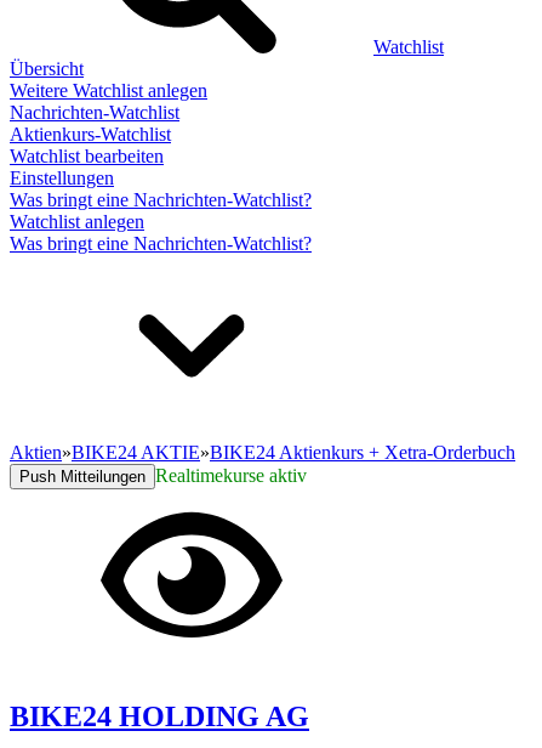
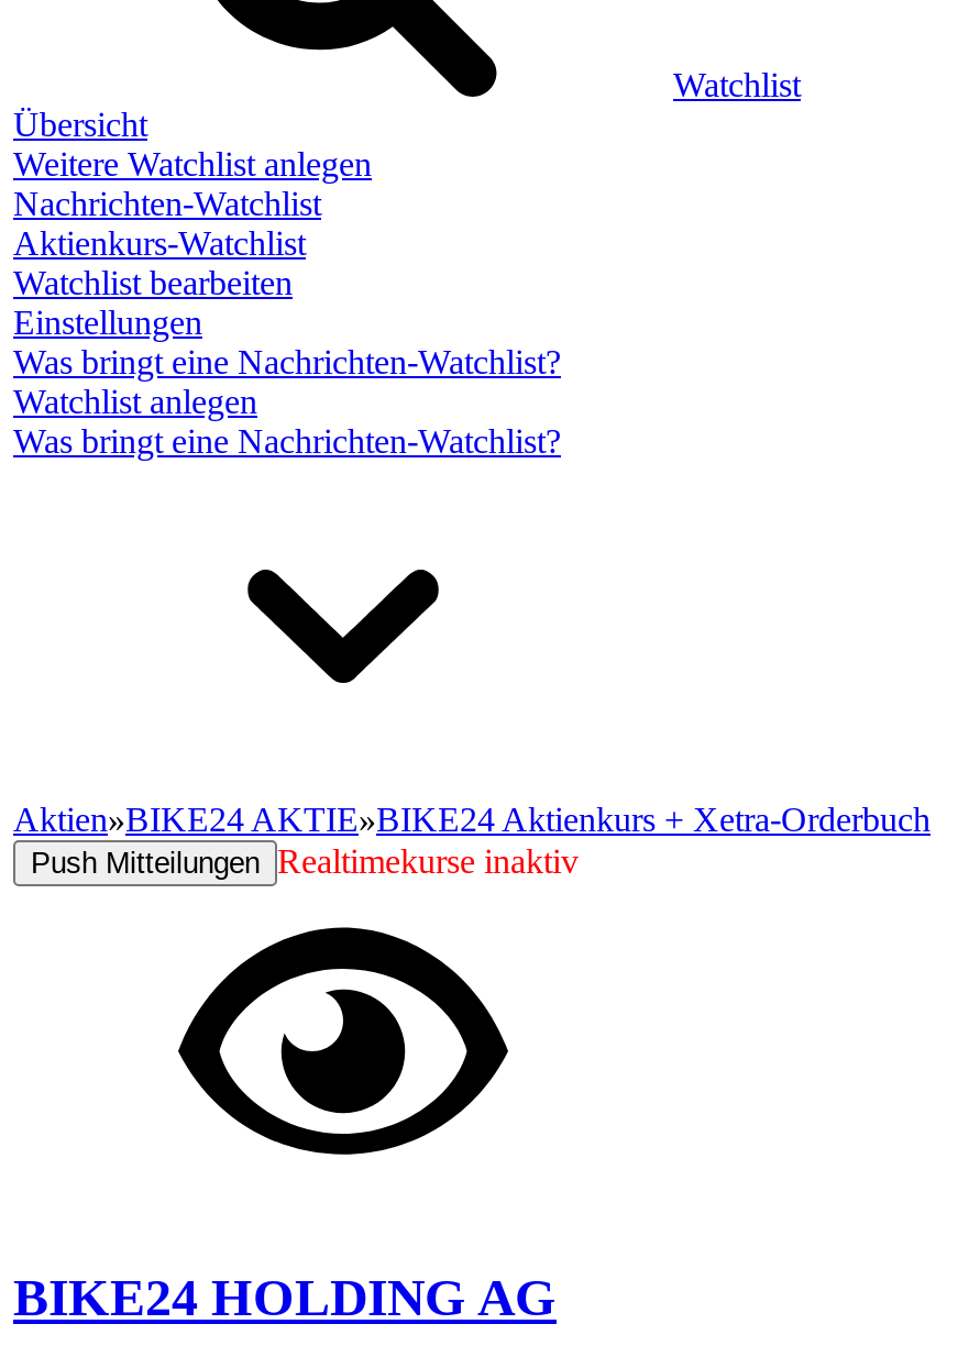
- Push Mitteilungen Realtimekurse aktiv
+ Push Mitteilungen Realtimekurse inaktiv
